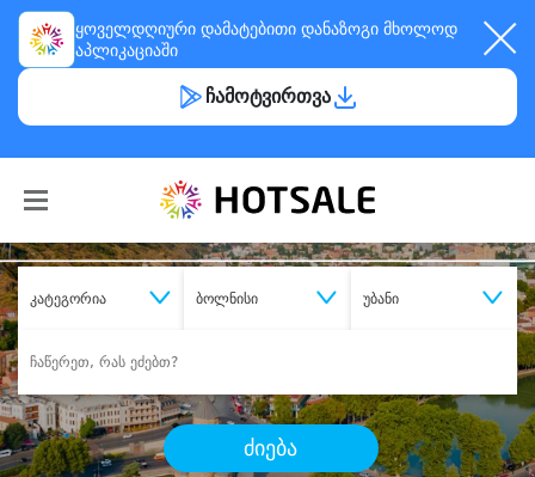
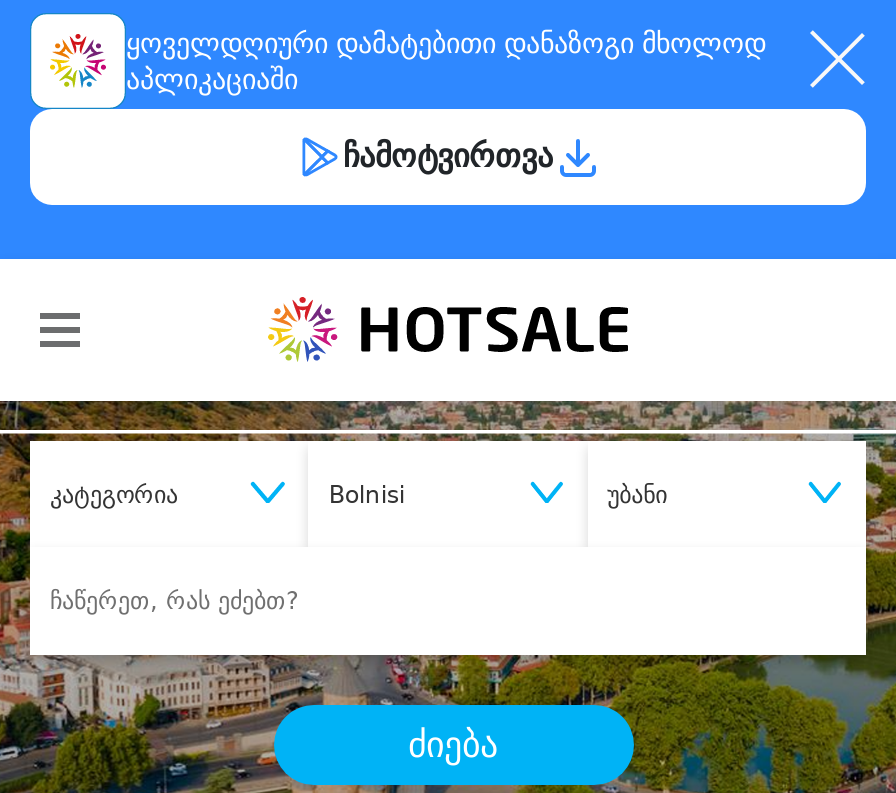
- ბოლნისი
+ Bolnisi
